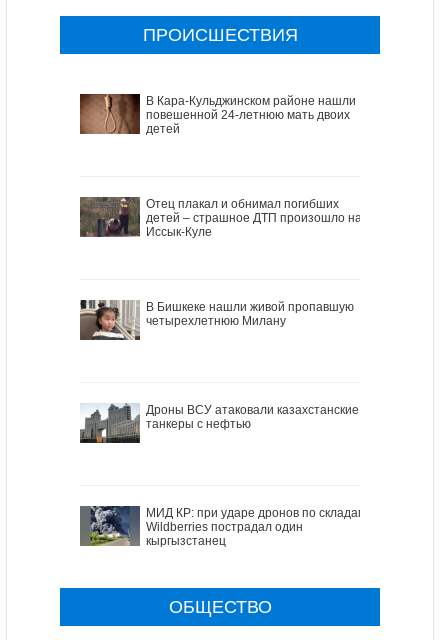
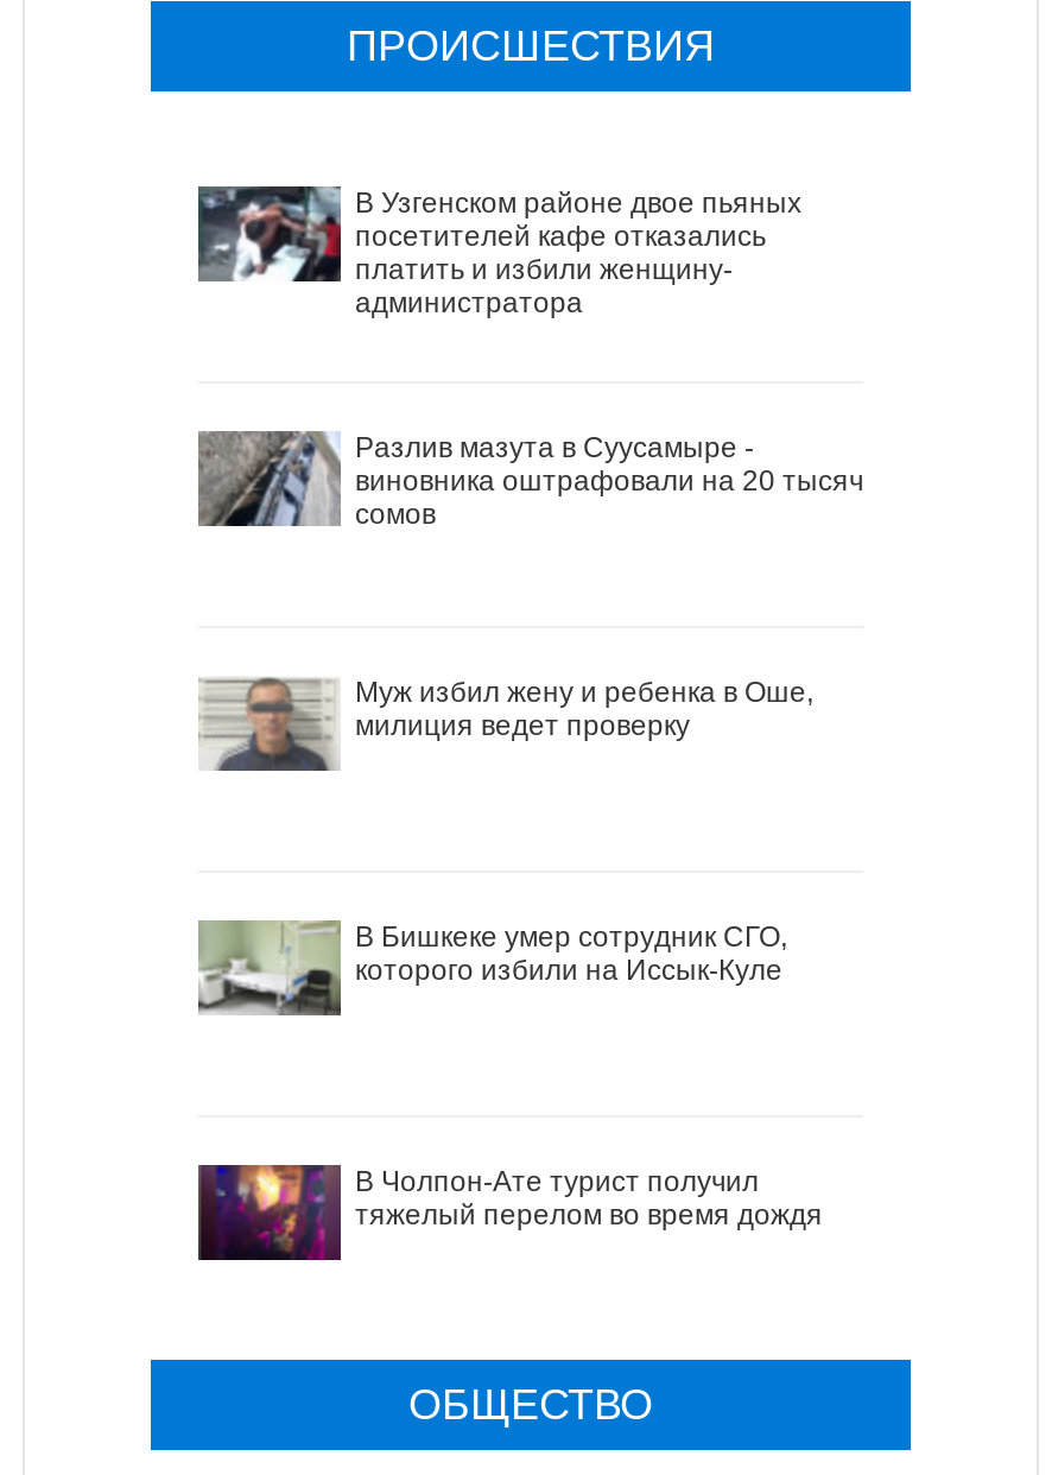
- [image]
- В Кара-Кульджинском районе нашли
- повешенной 24-летнюю мать двоих
- детей
+ [image]
+ В Узгенском районе двое пьяных
+ посетителей кафе отказались
+ платить и избили женщину-
+ администратора

- [image]
- Отец плакал и обнимал погибших
- детей – страшное ДТП произошло на
- Иссык-Куле
+ [image]
+ Разлив мазута в Суусамыре -
+ виновника оштрафовали на 20 тысяч
+ сомов

- [image]
- В Бишкеке нашли живой пропавшую
- четырехлетнюю Милану
+ [image]
+ Муж избил жену и ребенка в Оше,
+ милиция ведет проверку

- [image]
- Дроны ВСУ атаковали казахстанские
- танкеры с нефтью
+ [image]
+ В Бишкеке умер сотрудник СГО,
+ которого избили на Иссык-Куле

- [image]
- МИД КР: при ударе дронов по складам
- Wildberries пострадал один
- кыргызстанец
+ [image]
+ В Чолпон-Ате турист получил
+ тяжелый перелом во время дождя
